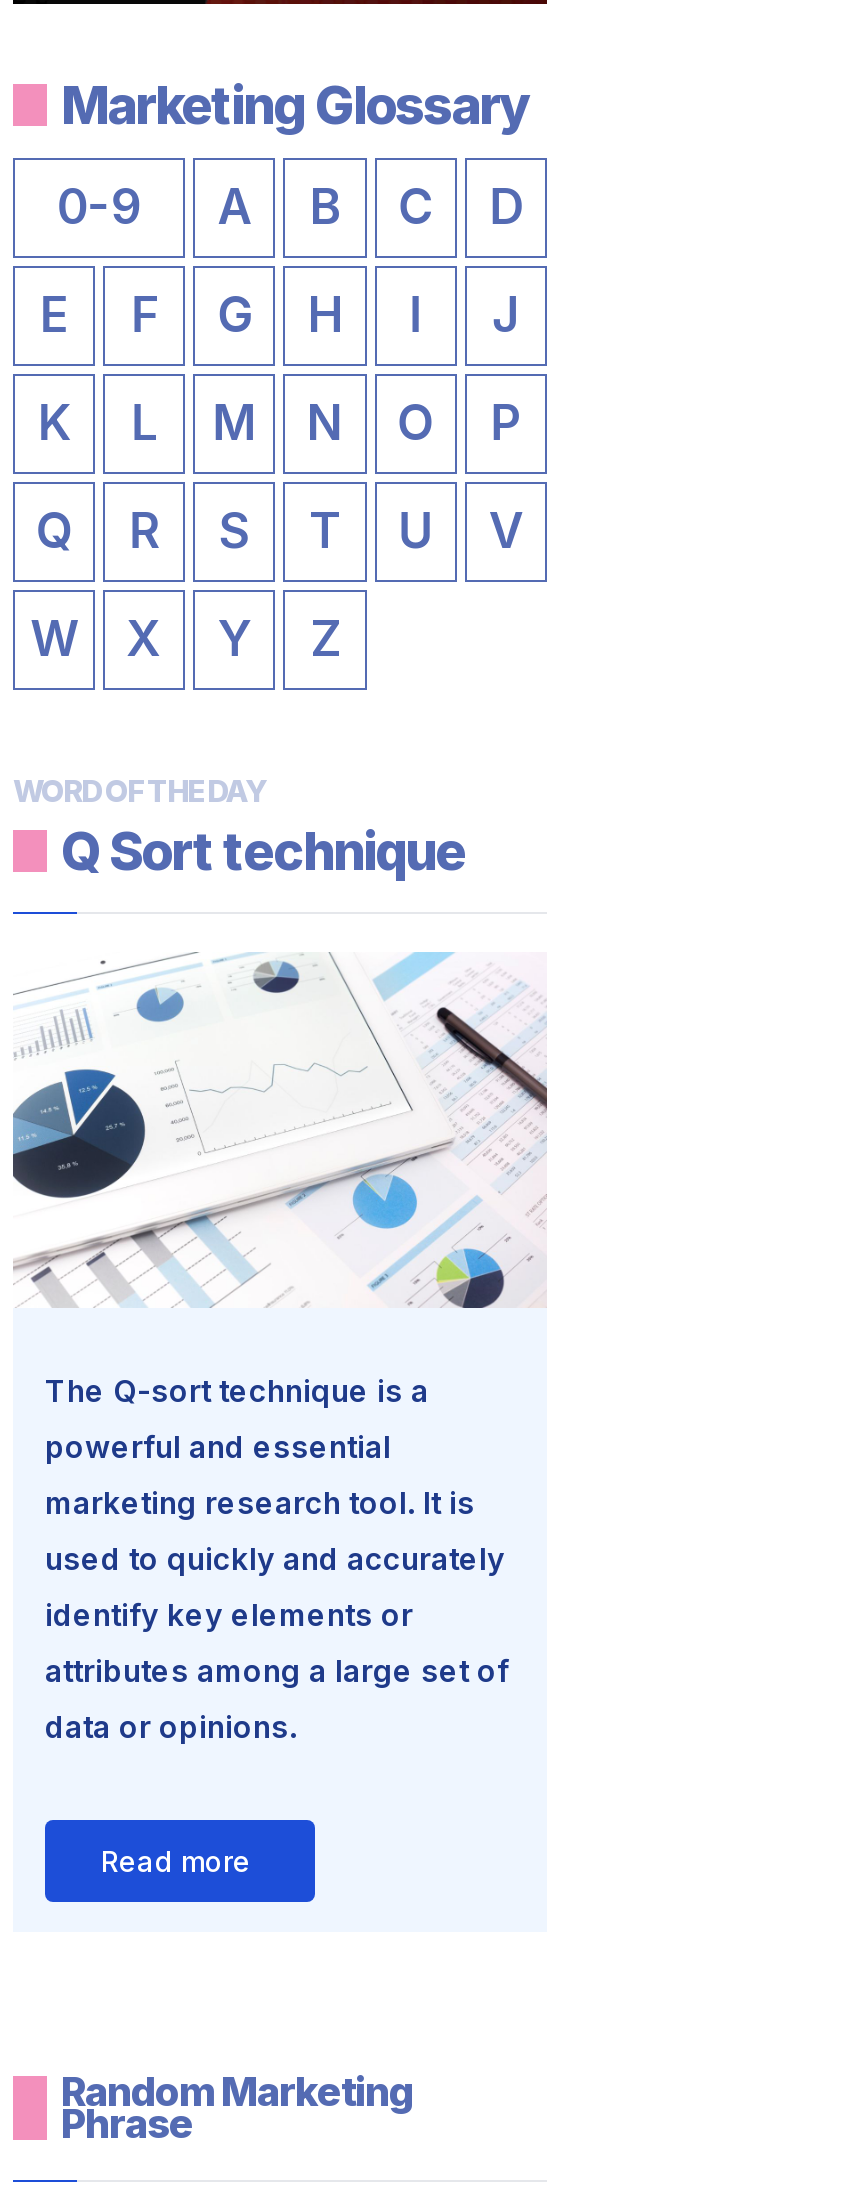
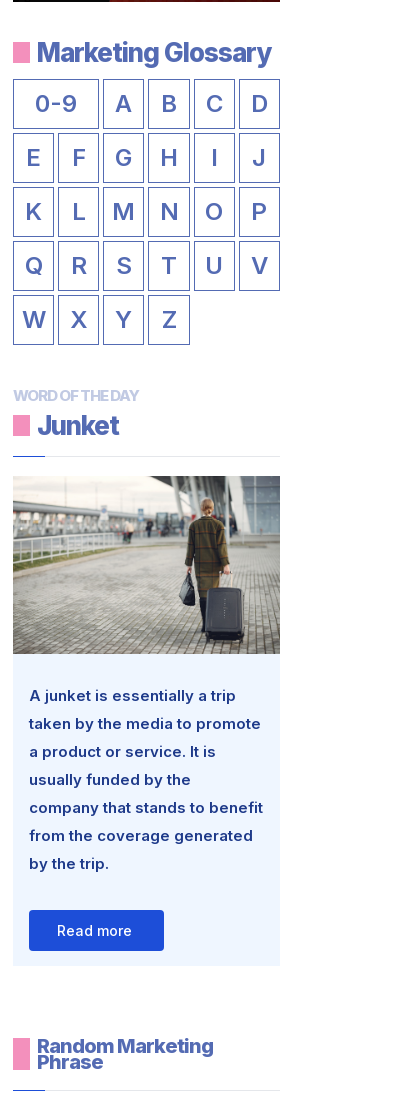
- Q Sort technique
+ Junket

- [image]
- The Q-sort technique is a
+ [image]
+ A junket is essentially a trip

- powerful and essential
+ taken by the media to promote

- marketing research tool. It is
+ a product or service. It is

- used to quickly and accurately
+ usually funded by the

- identify key elements or
+ company that stands to benefit

- attributes among a large set of
+ from the coverage generated

- data or opinions.
+ by the trip.
